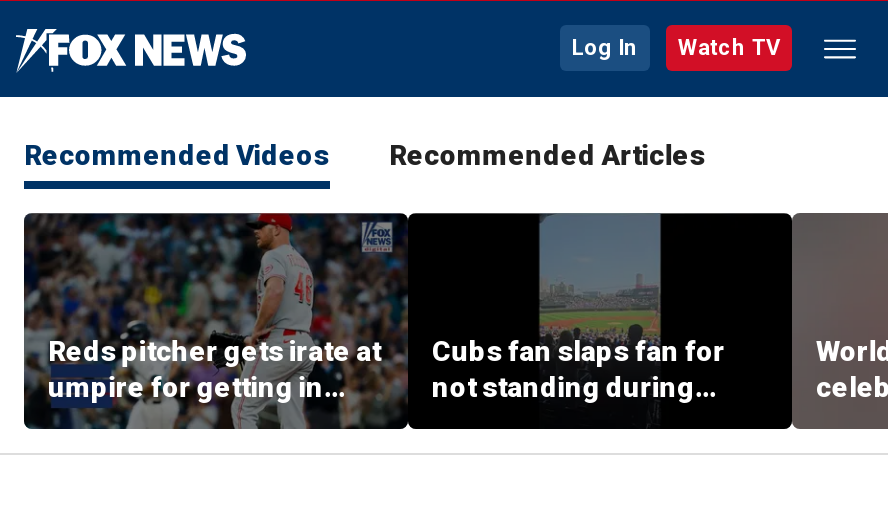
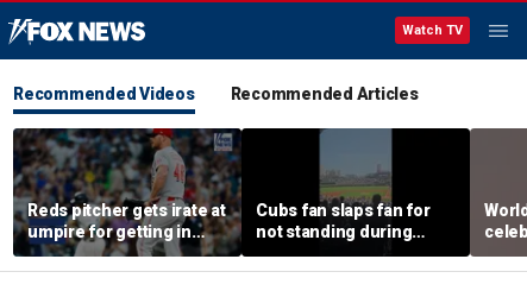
- Log In
